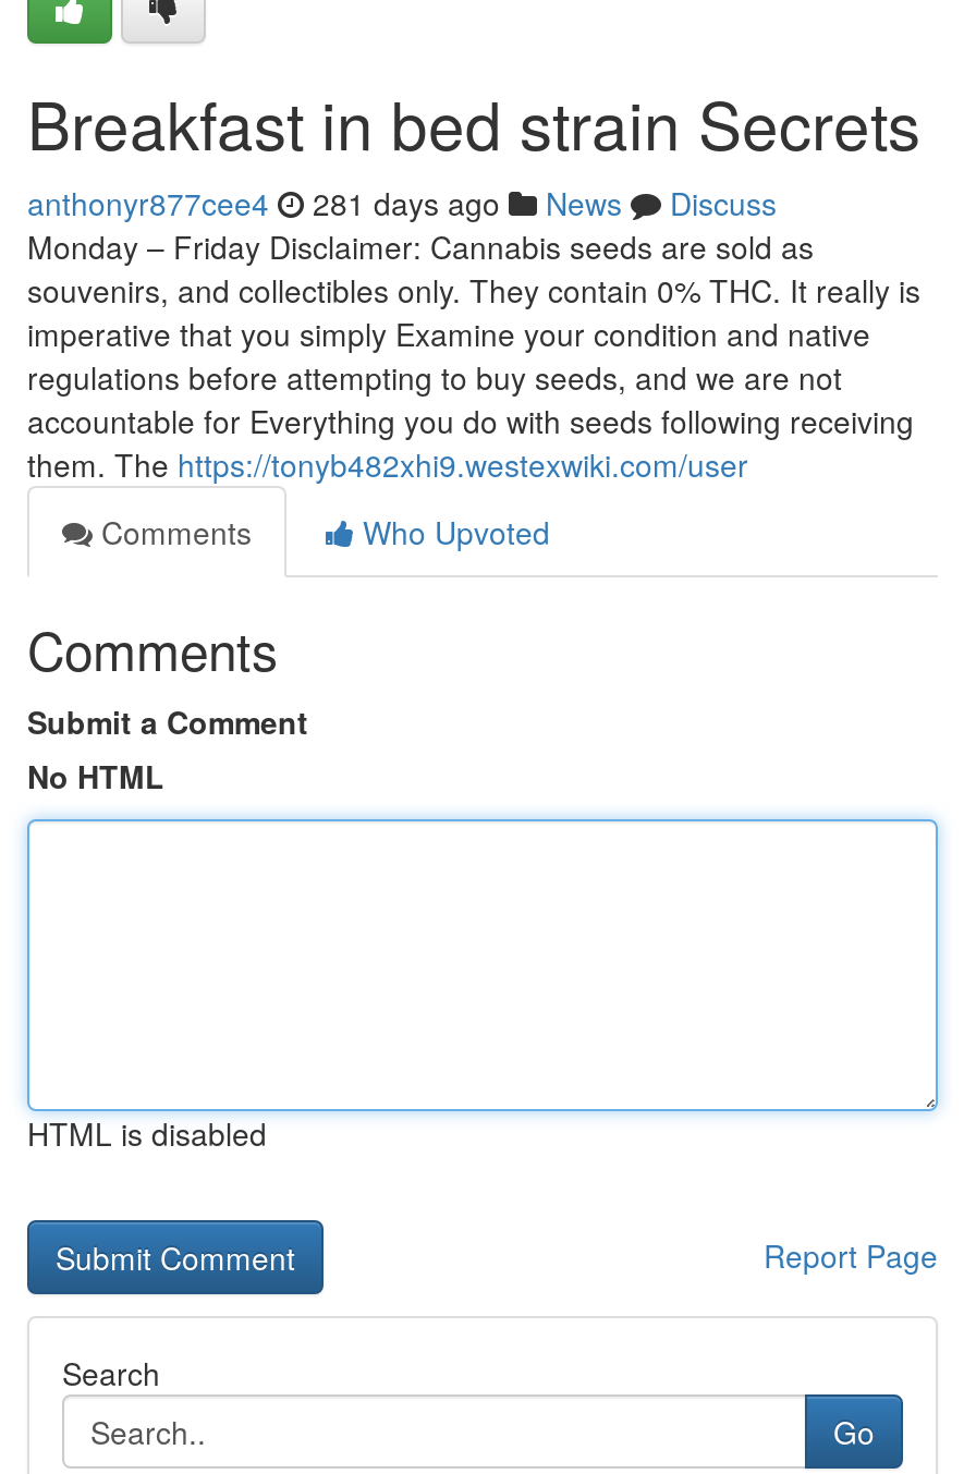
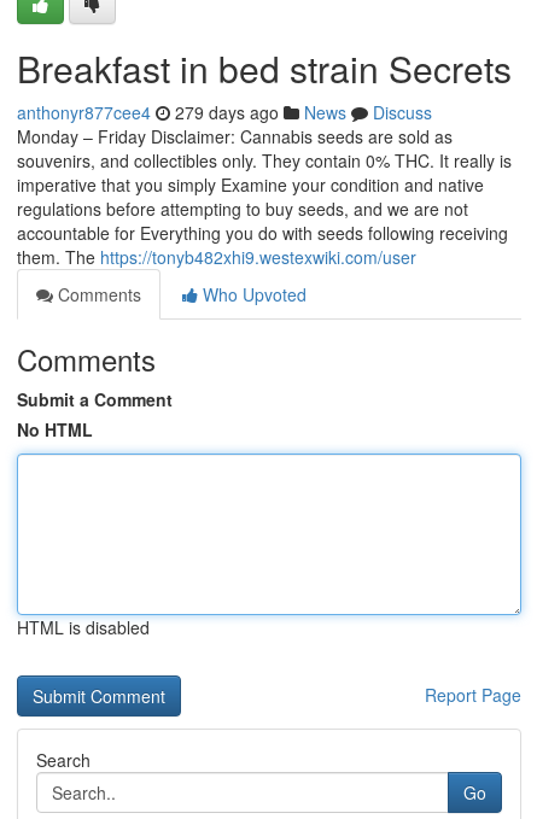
- anthonyr877cee4 281 days ago News Discuss
+ anthonyr877cee4 279 days ago News Discuss
